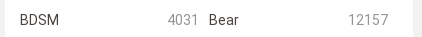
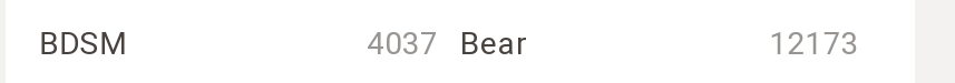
- 4031 Bear
+ 4037 Bear

- 12157
+ 12173
